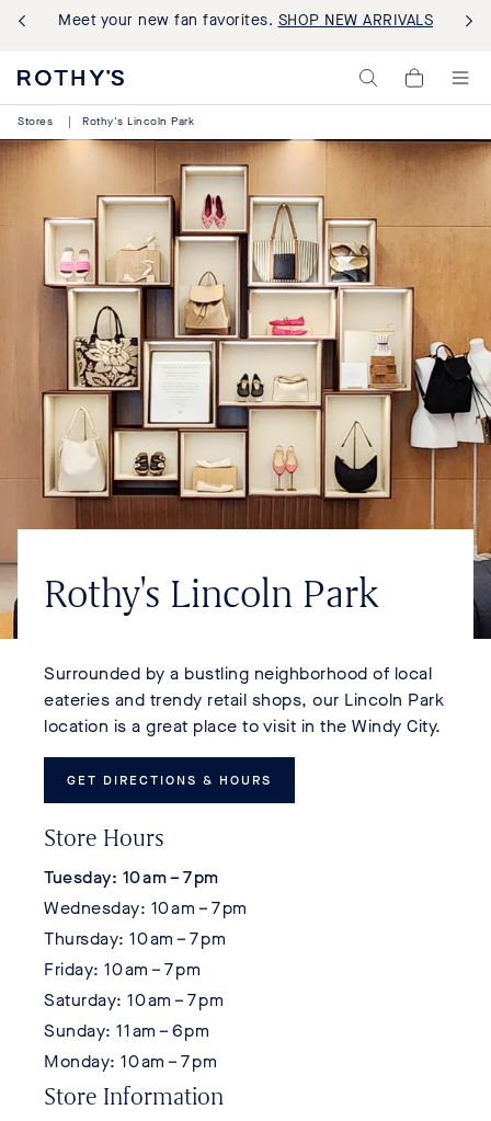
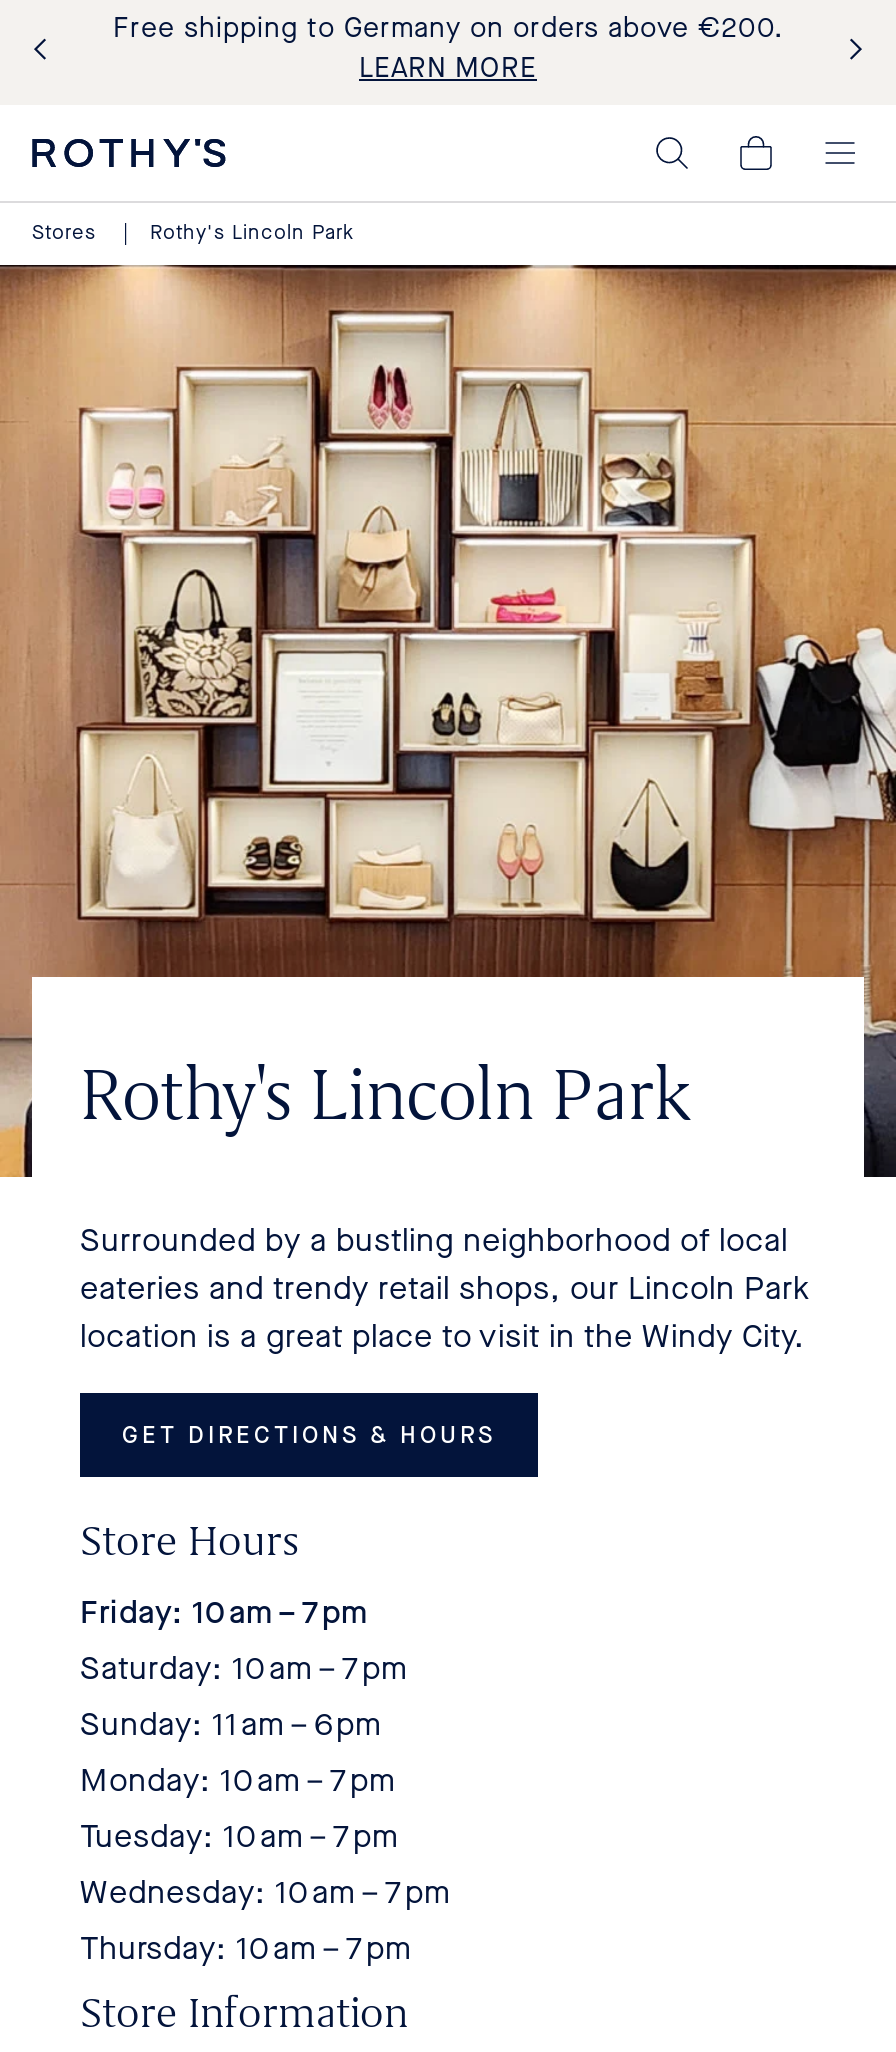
- Meet your new fan favorites. SHOP NEW ARRIVALS
+ Free shipping to Germany on orders above €200.
+ LEARN MORE

moved down: Tuesday: 10 am – 7 pm | Wednesday: 10 am – 7 pm | Thursday: 10 am – 7 pm

moved up: Friday: 10 am – 7 pm | Saturday: 10 am – 7 pm | Sunday: 11 am – 6 pm | Monday: 10 am – 7 pm
